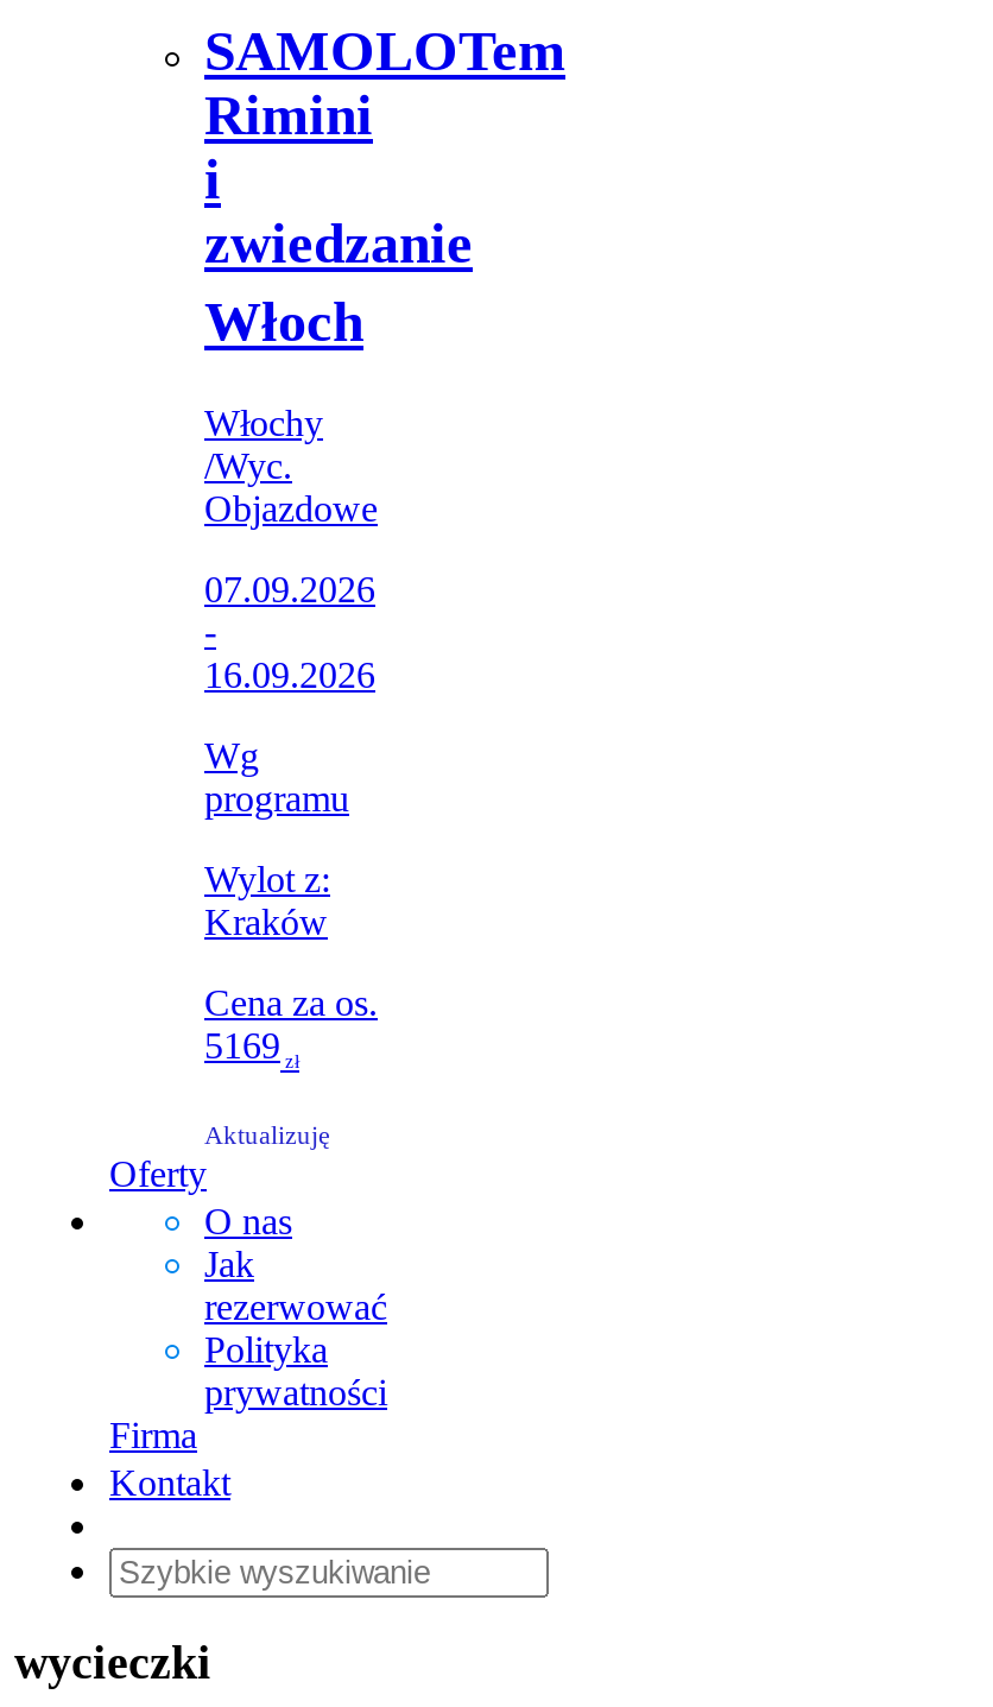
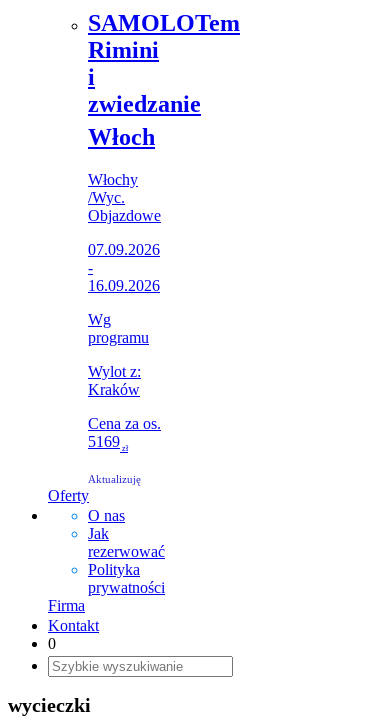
+ 0
